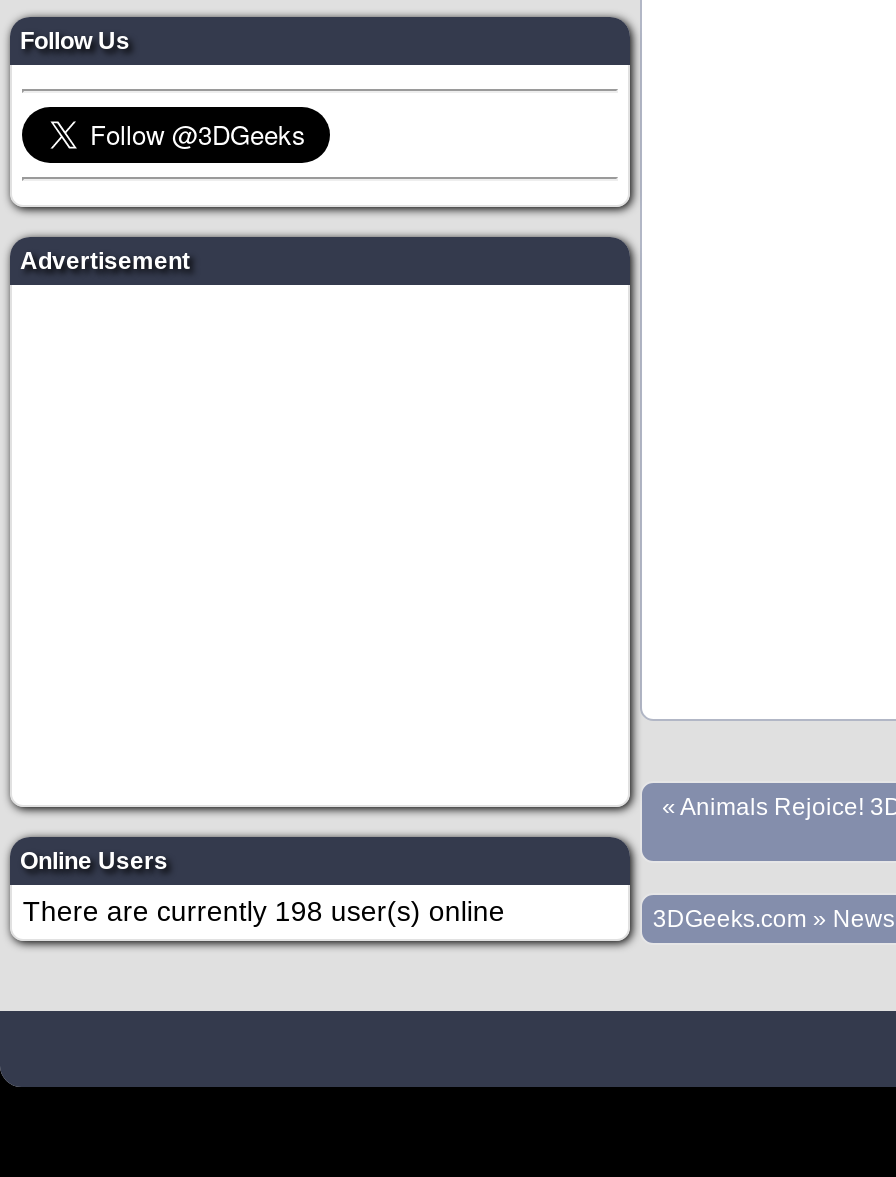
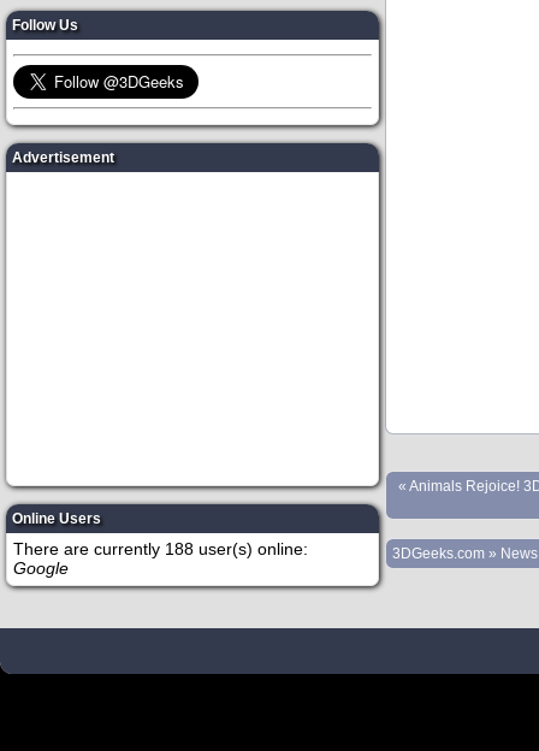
- There are currently 198 user(s) online
+ There are currently 188 user(s) online:
+ Google
